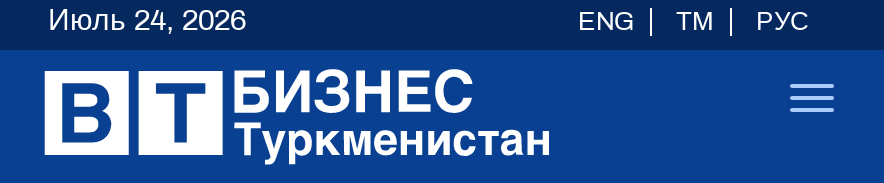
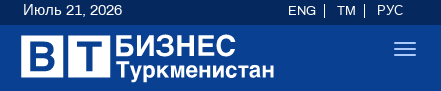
- Июль 24, 2026
+ Июль 21, 2026
